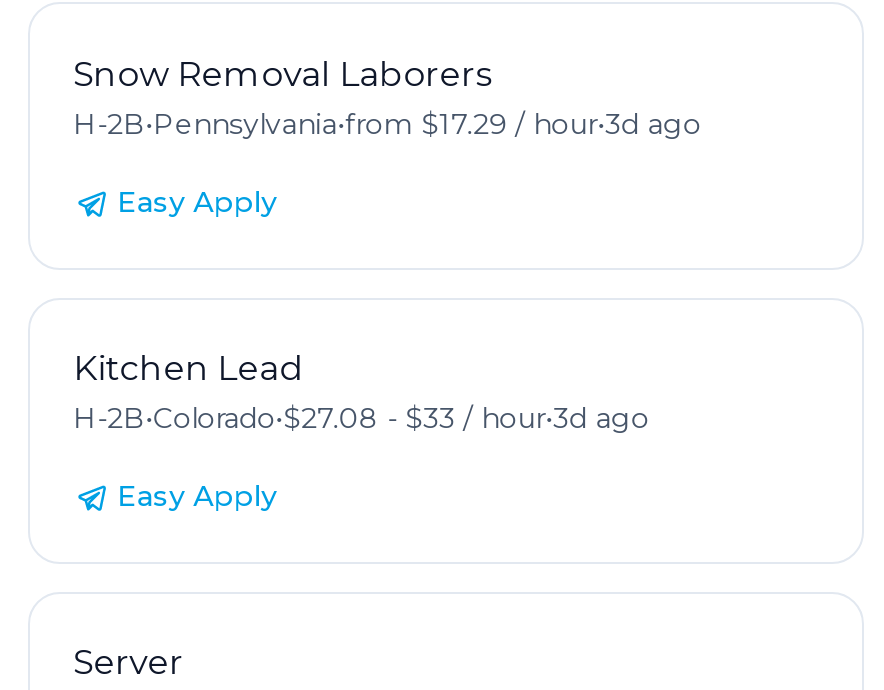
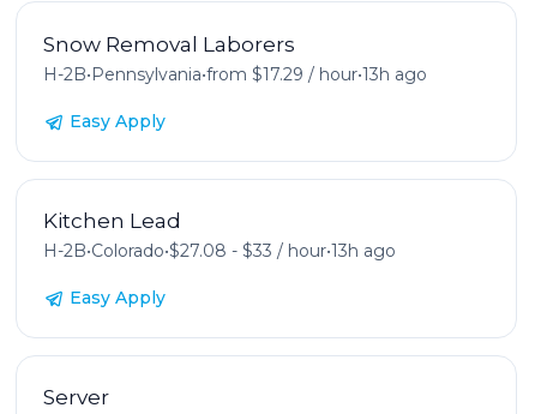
- H-2B•Pennsylvania•from $17.29 / hour•3d ago
+ H-2B•Pennsylvania•from $17.29 / hour•13h ago

- H-2B•Colorado•$27.08 - $33 / hour•3d ago
+ H-2B•Colorado•$27.08 - $33 / hour•13h ago
